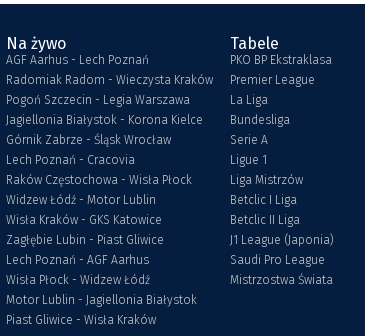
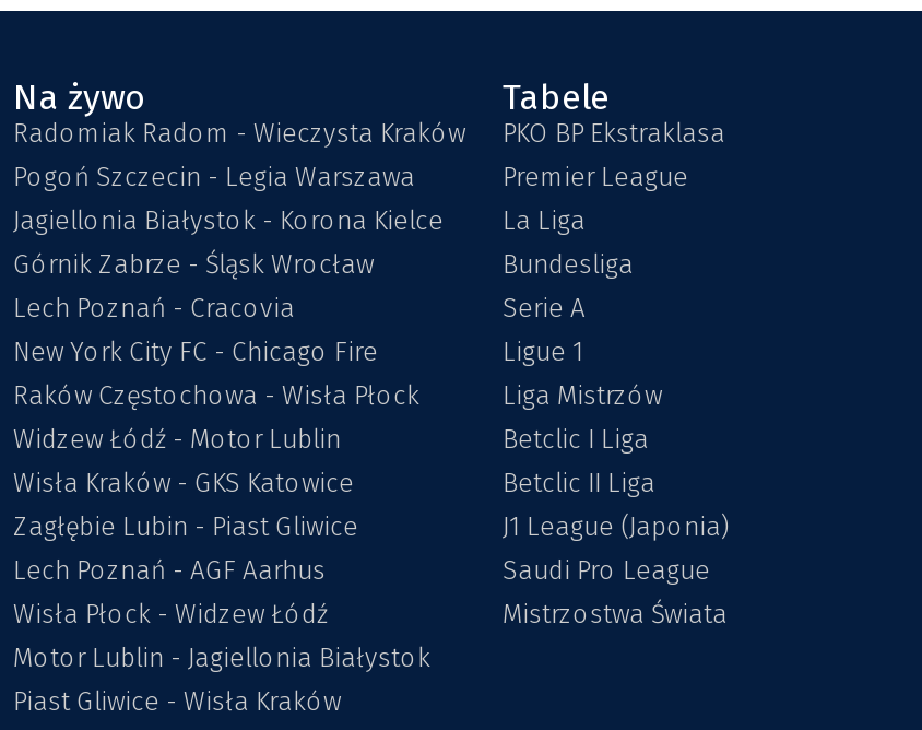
- AGF Aarhus - Lech Poznań

moved up: Radomiak Radom - Wieczysta Kraków | Pogoń Szczecin - Legia Warszawa | Jagiellonia Białystok - Korona Kielce | Górnik Zabrze - Śląsk Wrocław | Lech Poznań - Cracovia

+ New York City FC - Chicago Fire
